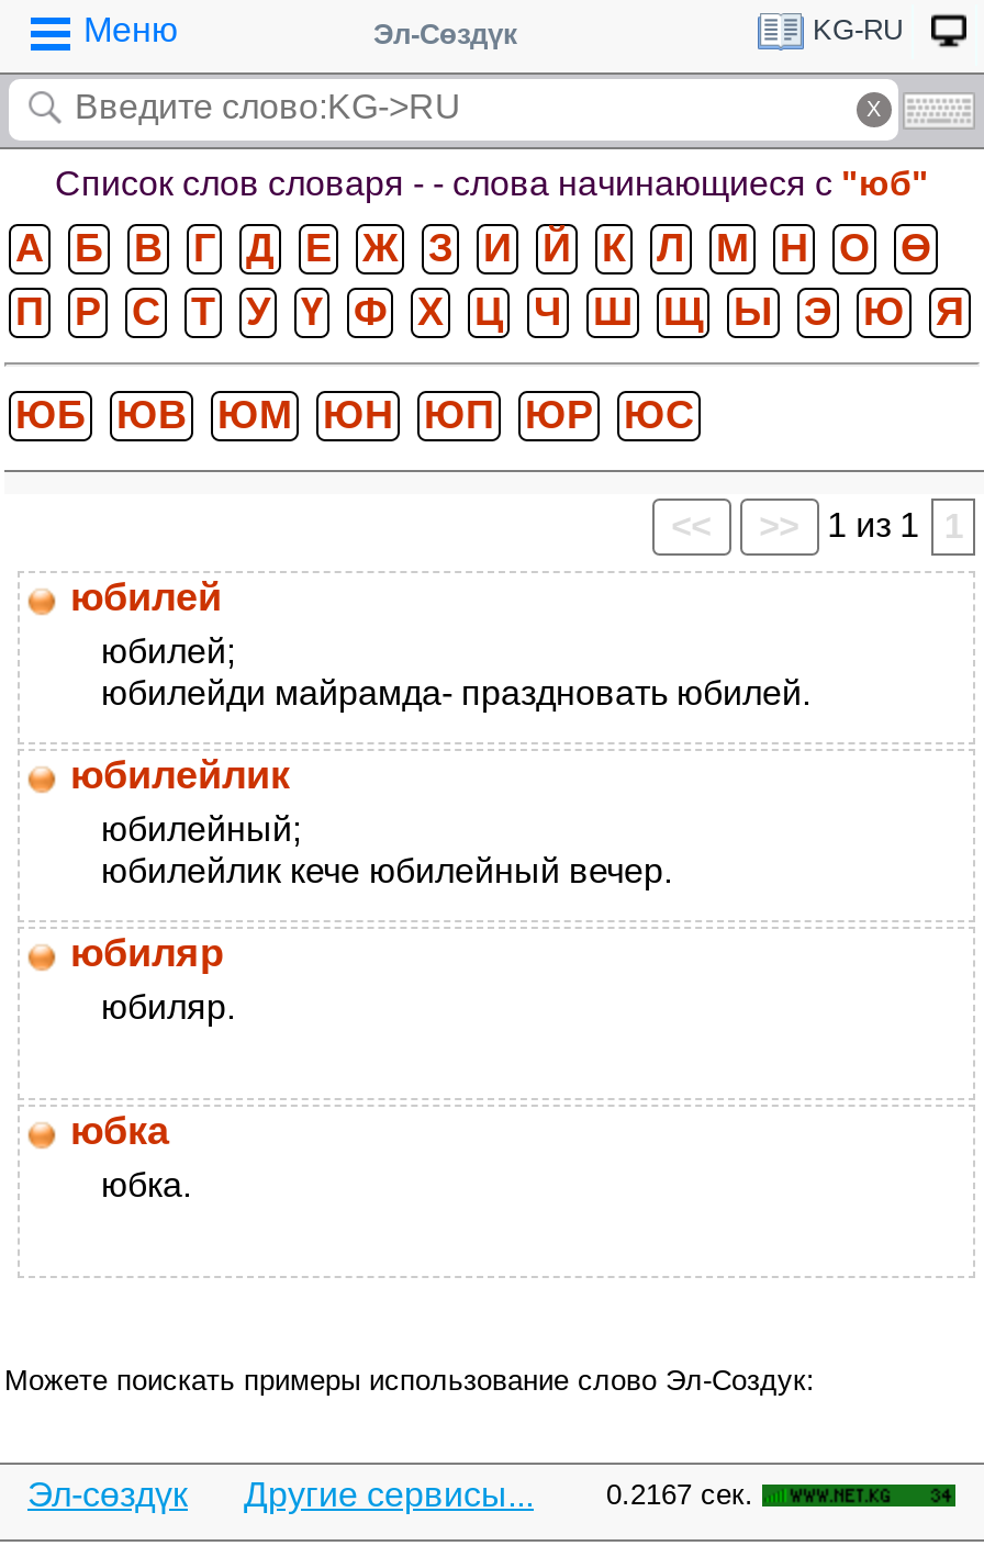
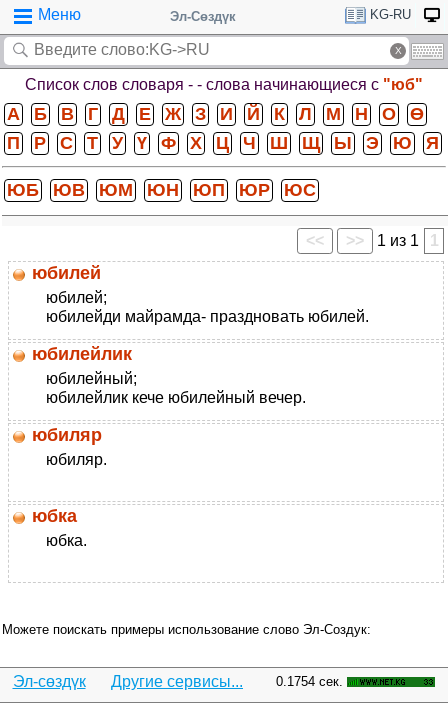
- 0.2167 сек.
+ 0.1754 сек.
